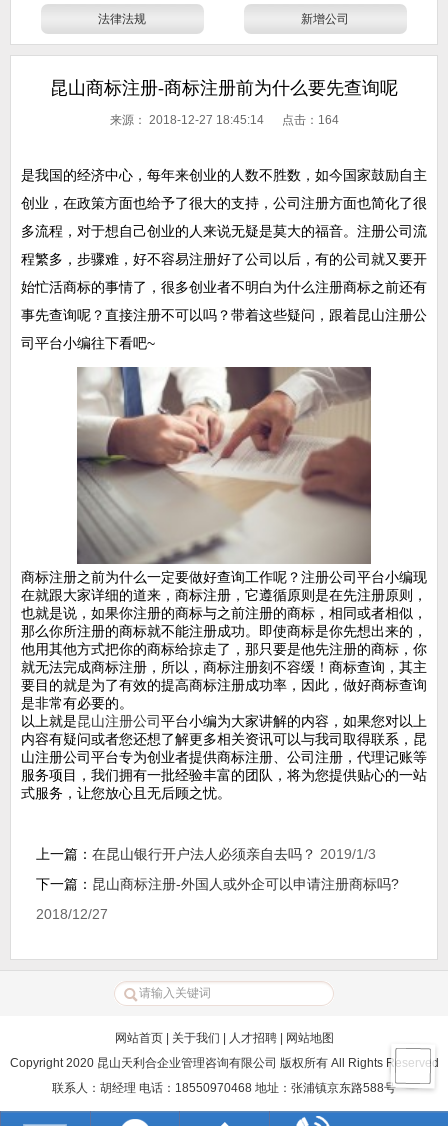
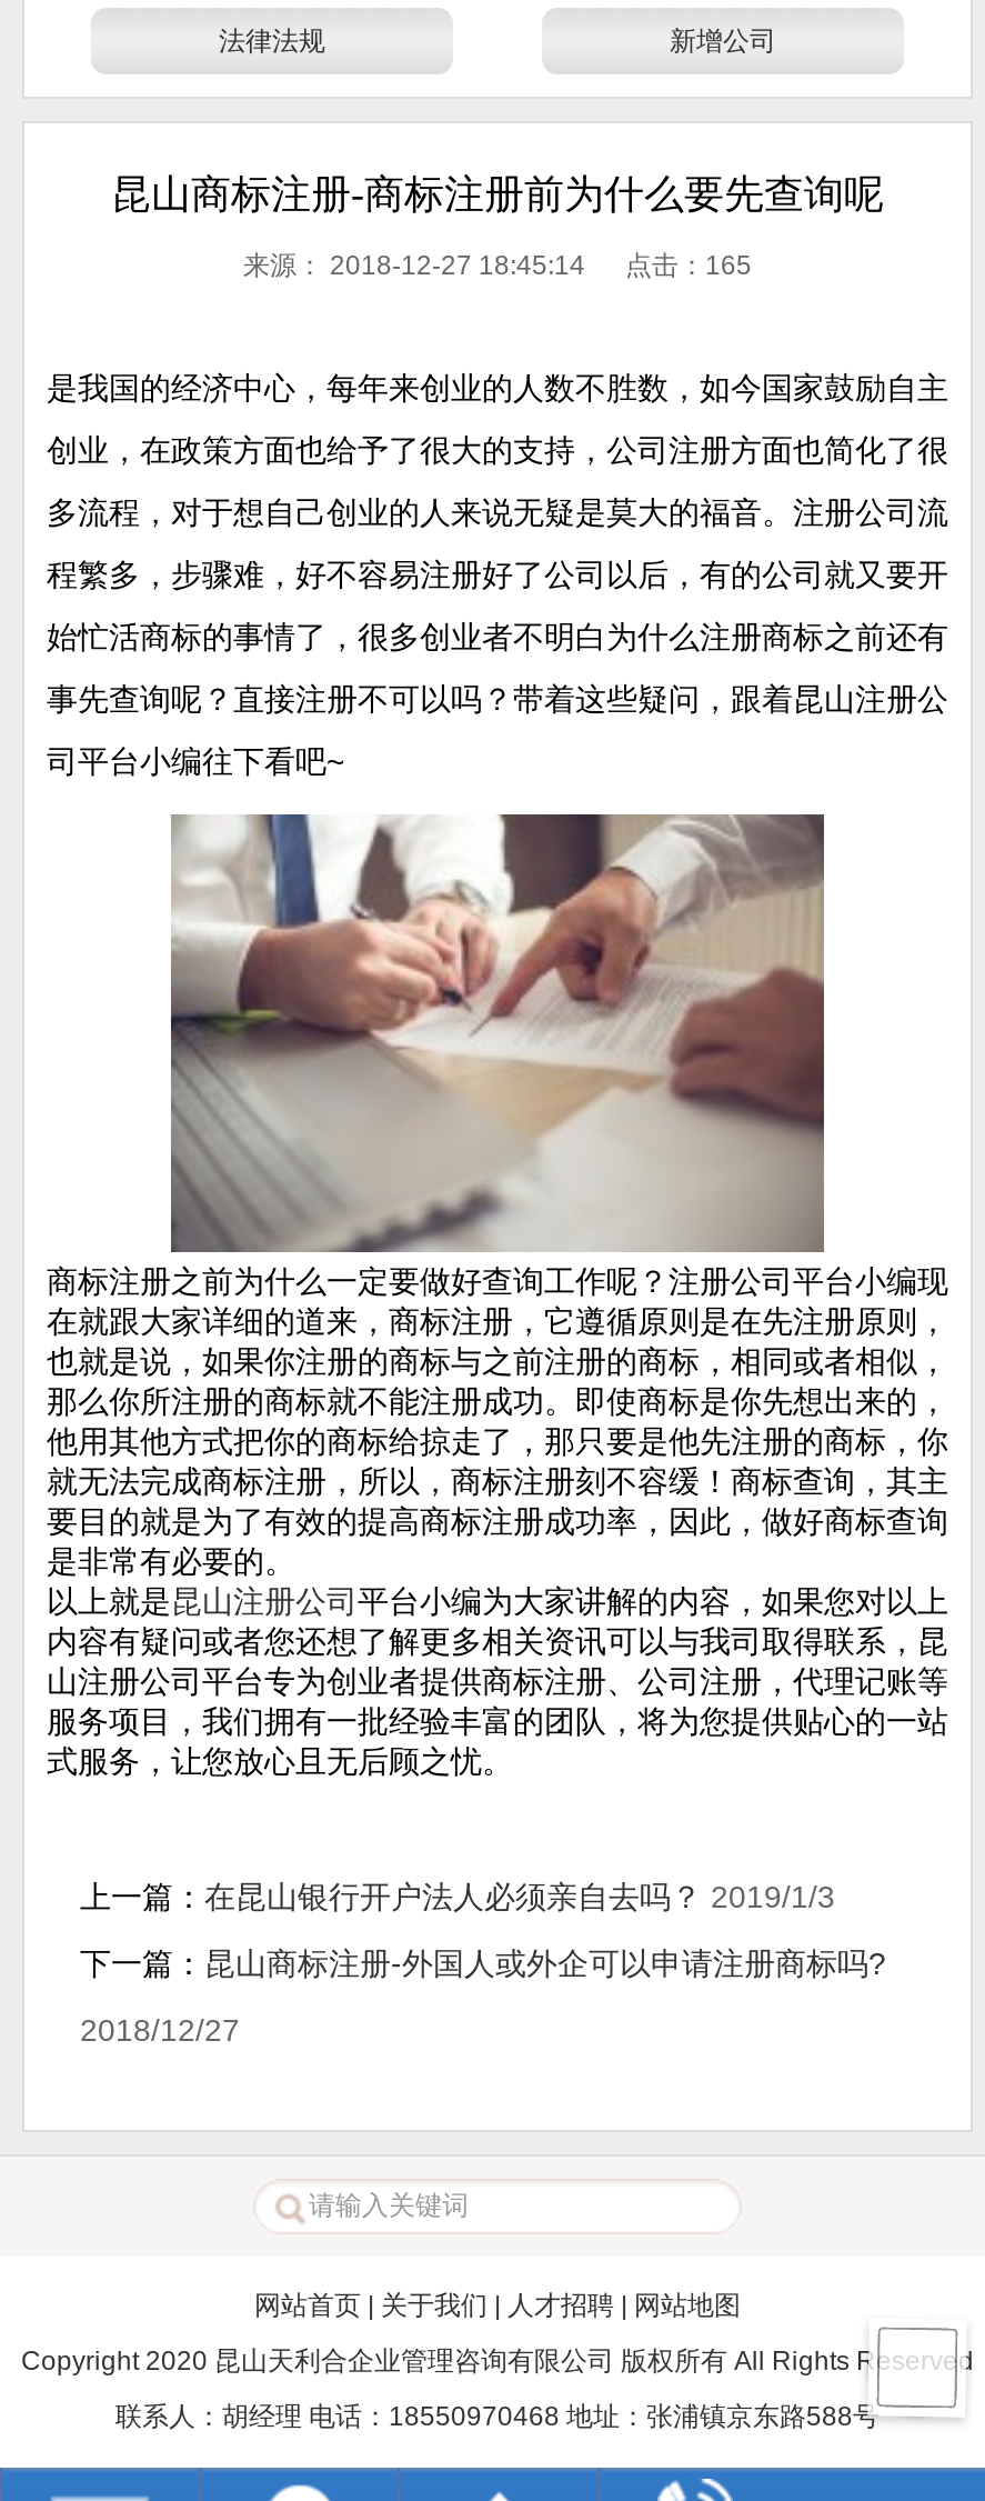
- 来源：2018-12-27 18:45:14 点击：164
+ 来源：2018-12-27 18:45:14 点击：165
